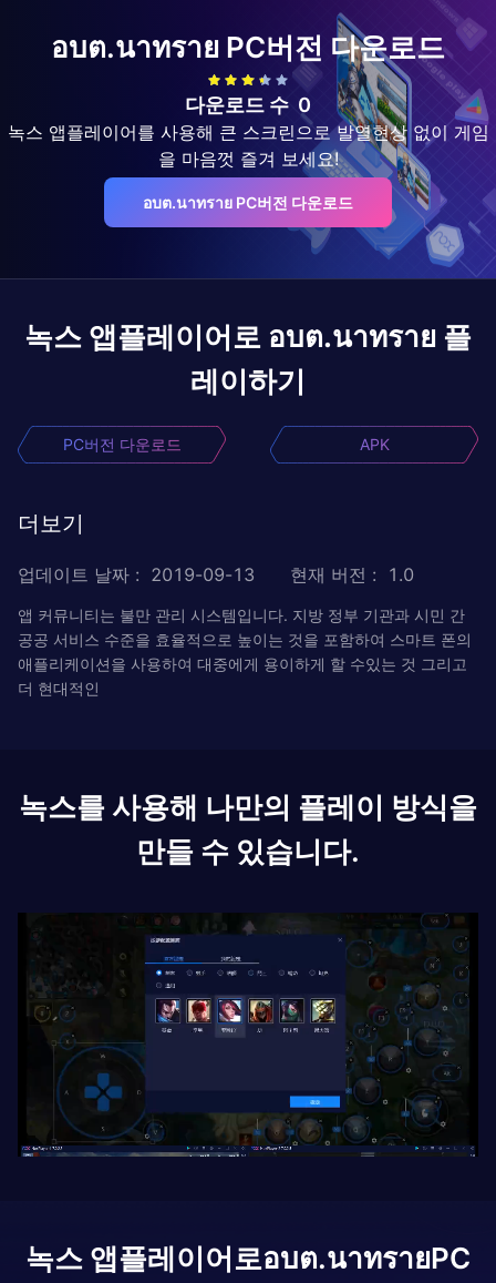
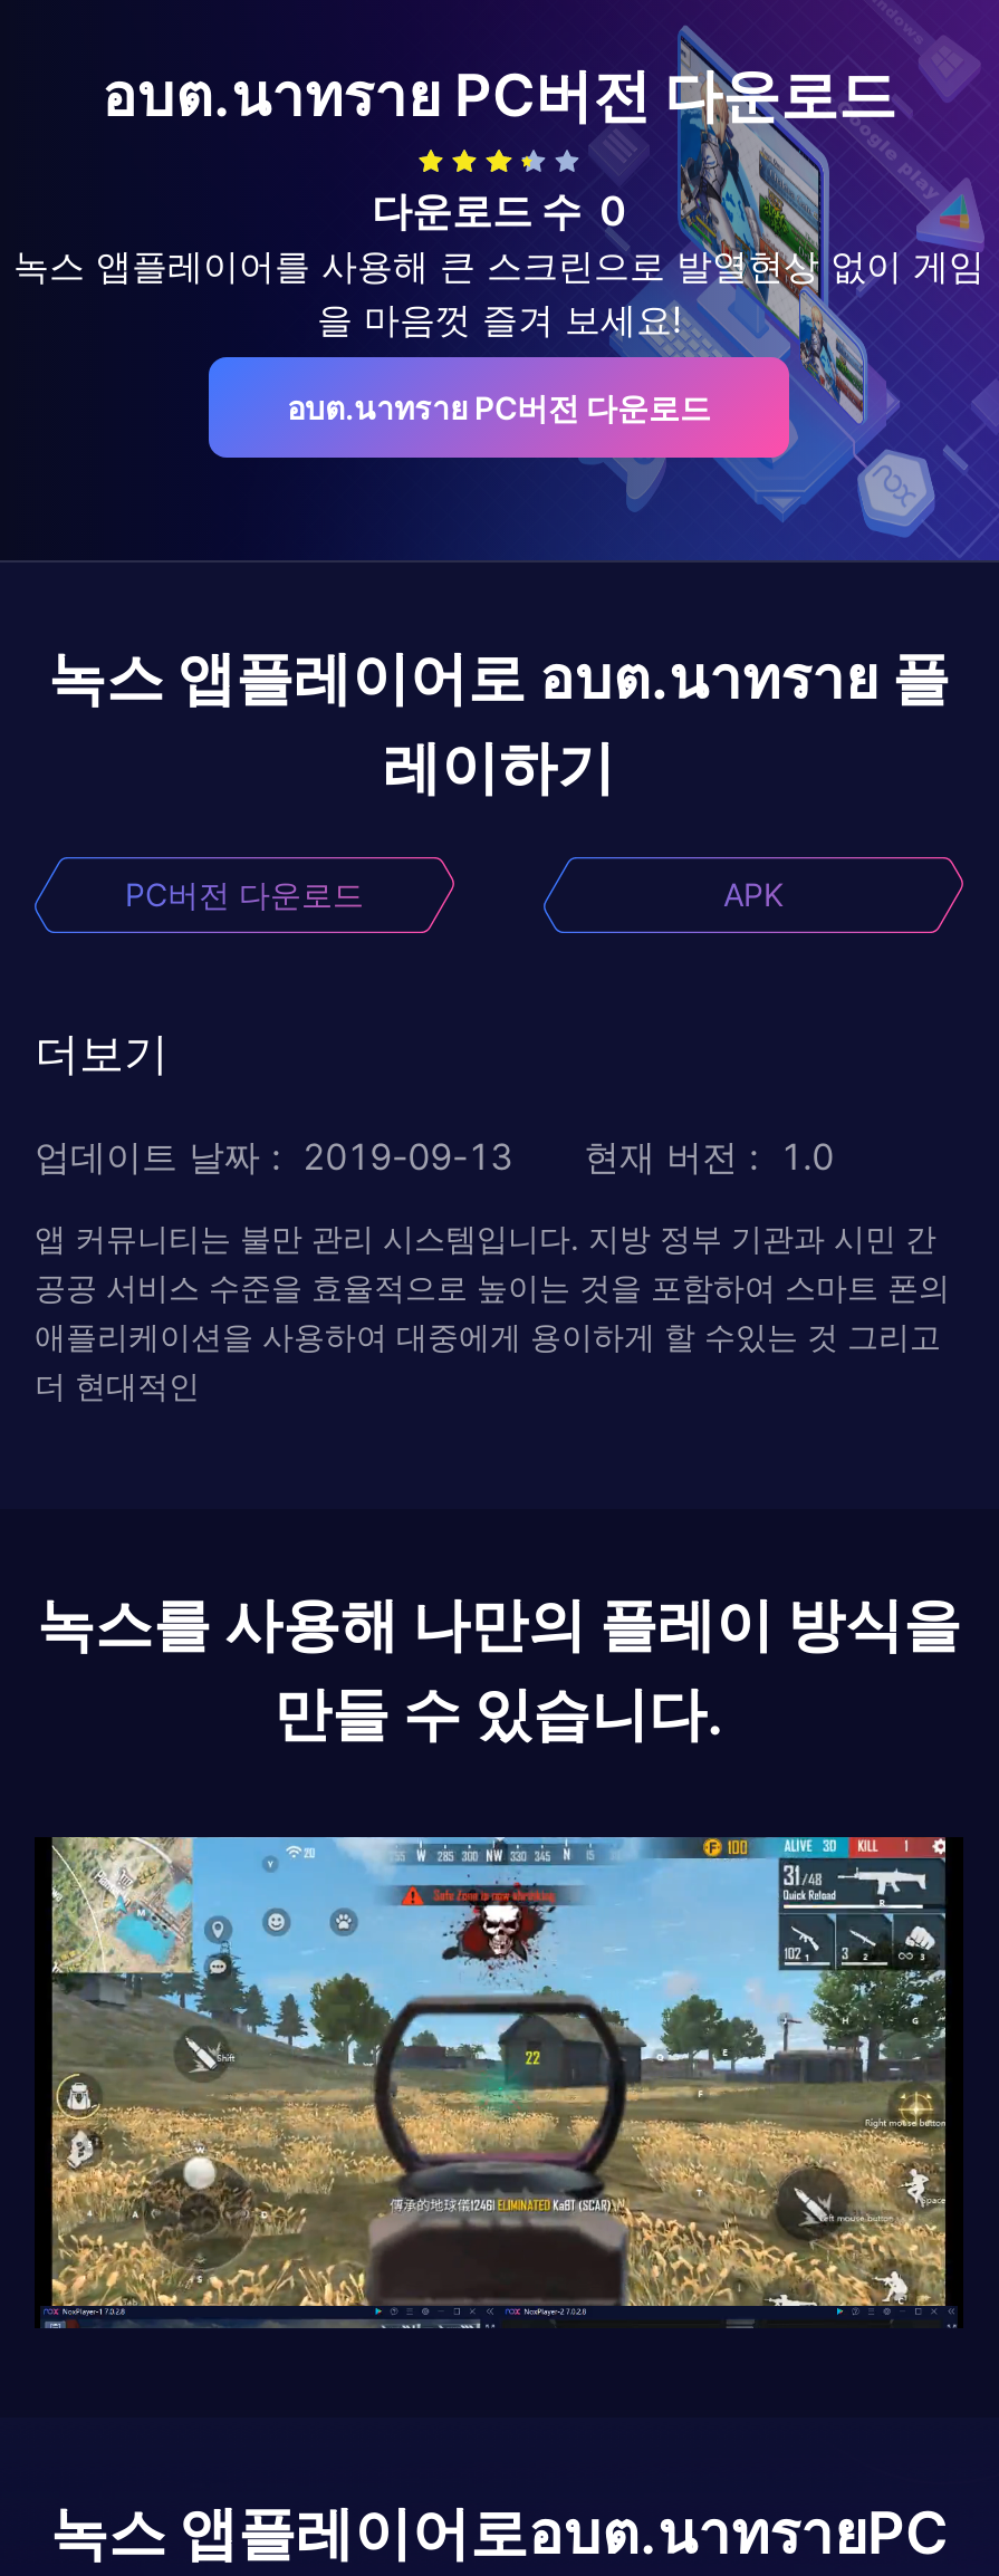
- [image]
+ [image]
